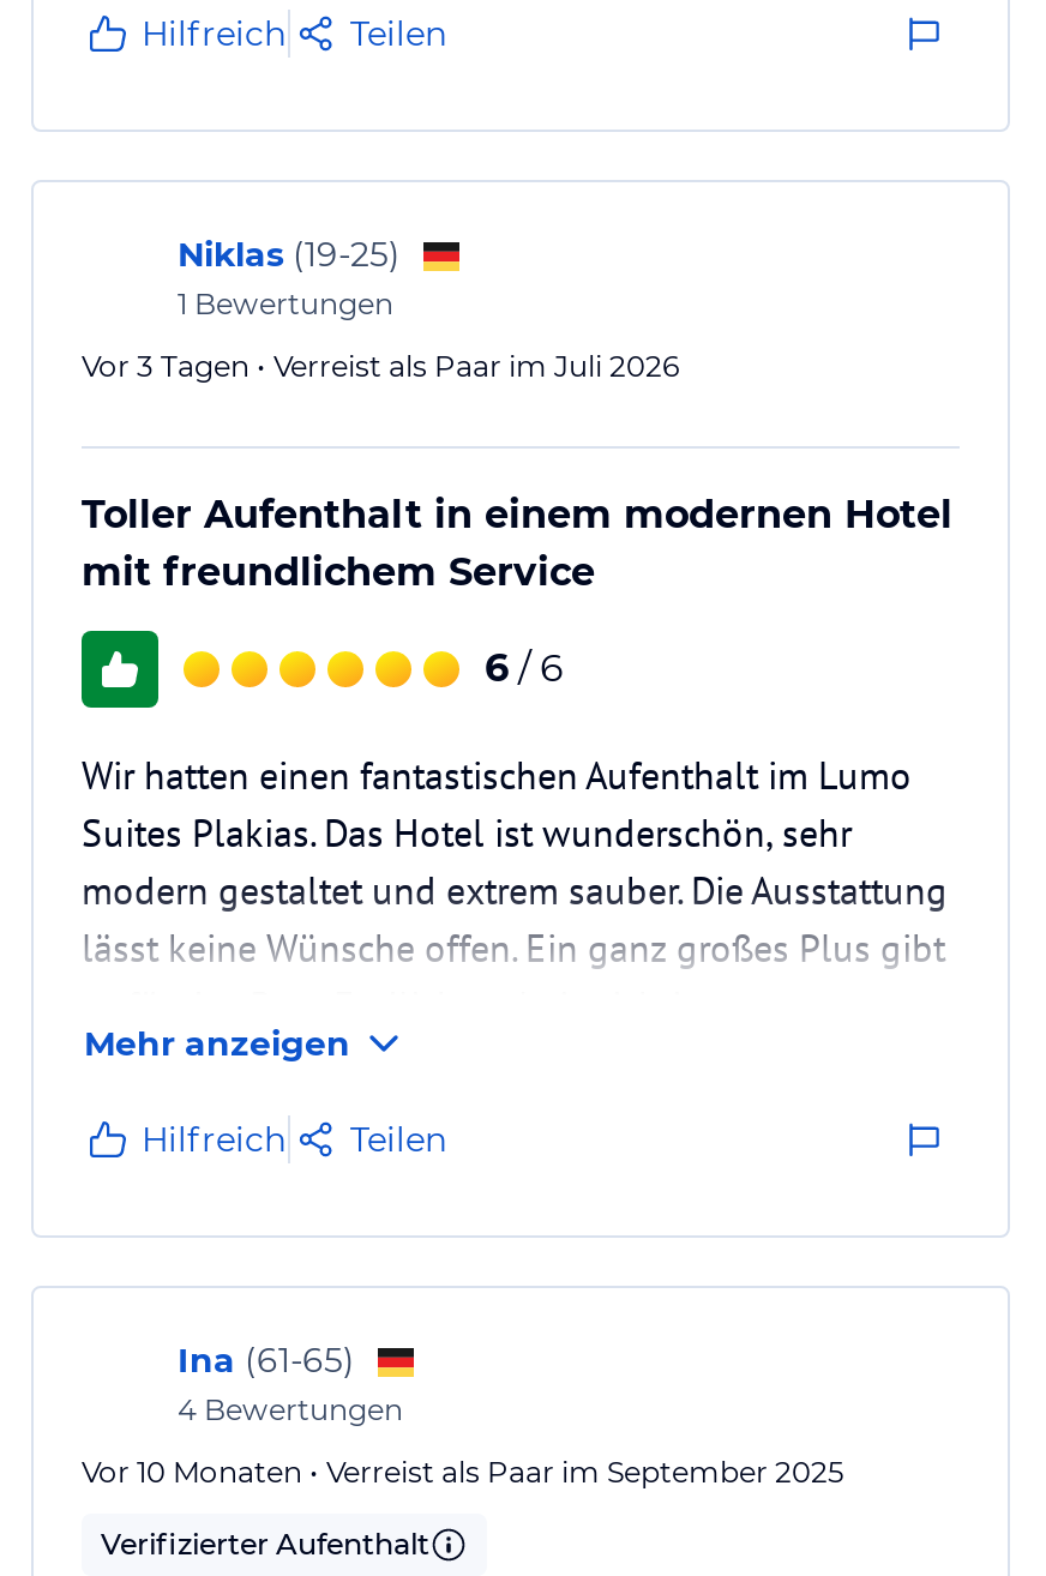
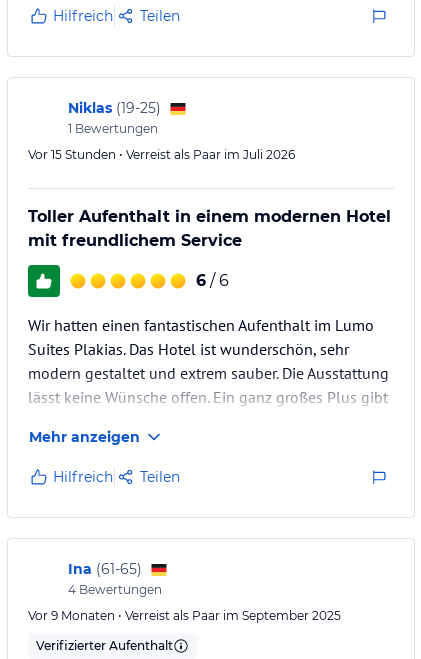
- Vor 3 Tagen • Verreist als Paar im Juli 2026
+ Vor 15 Stunden • Verreist als Paar im Juli 2026

- Vor 10 Monaten • Verreist als Paar im September 2025
+ Vor 9 Monaten • Verreist als Paar im September 2025
